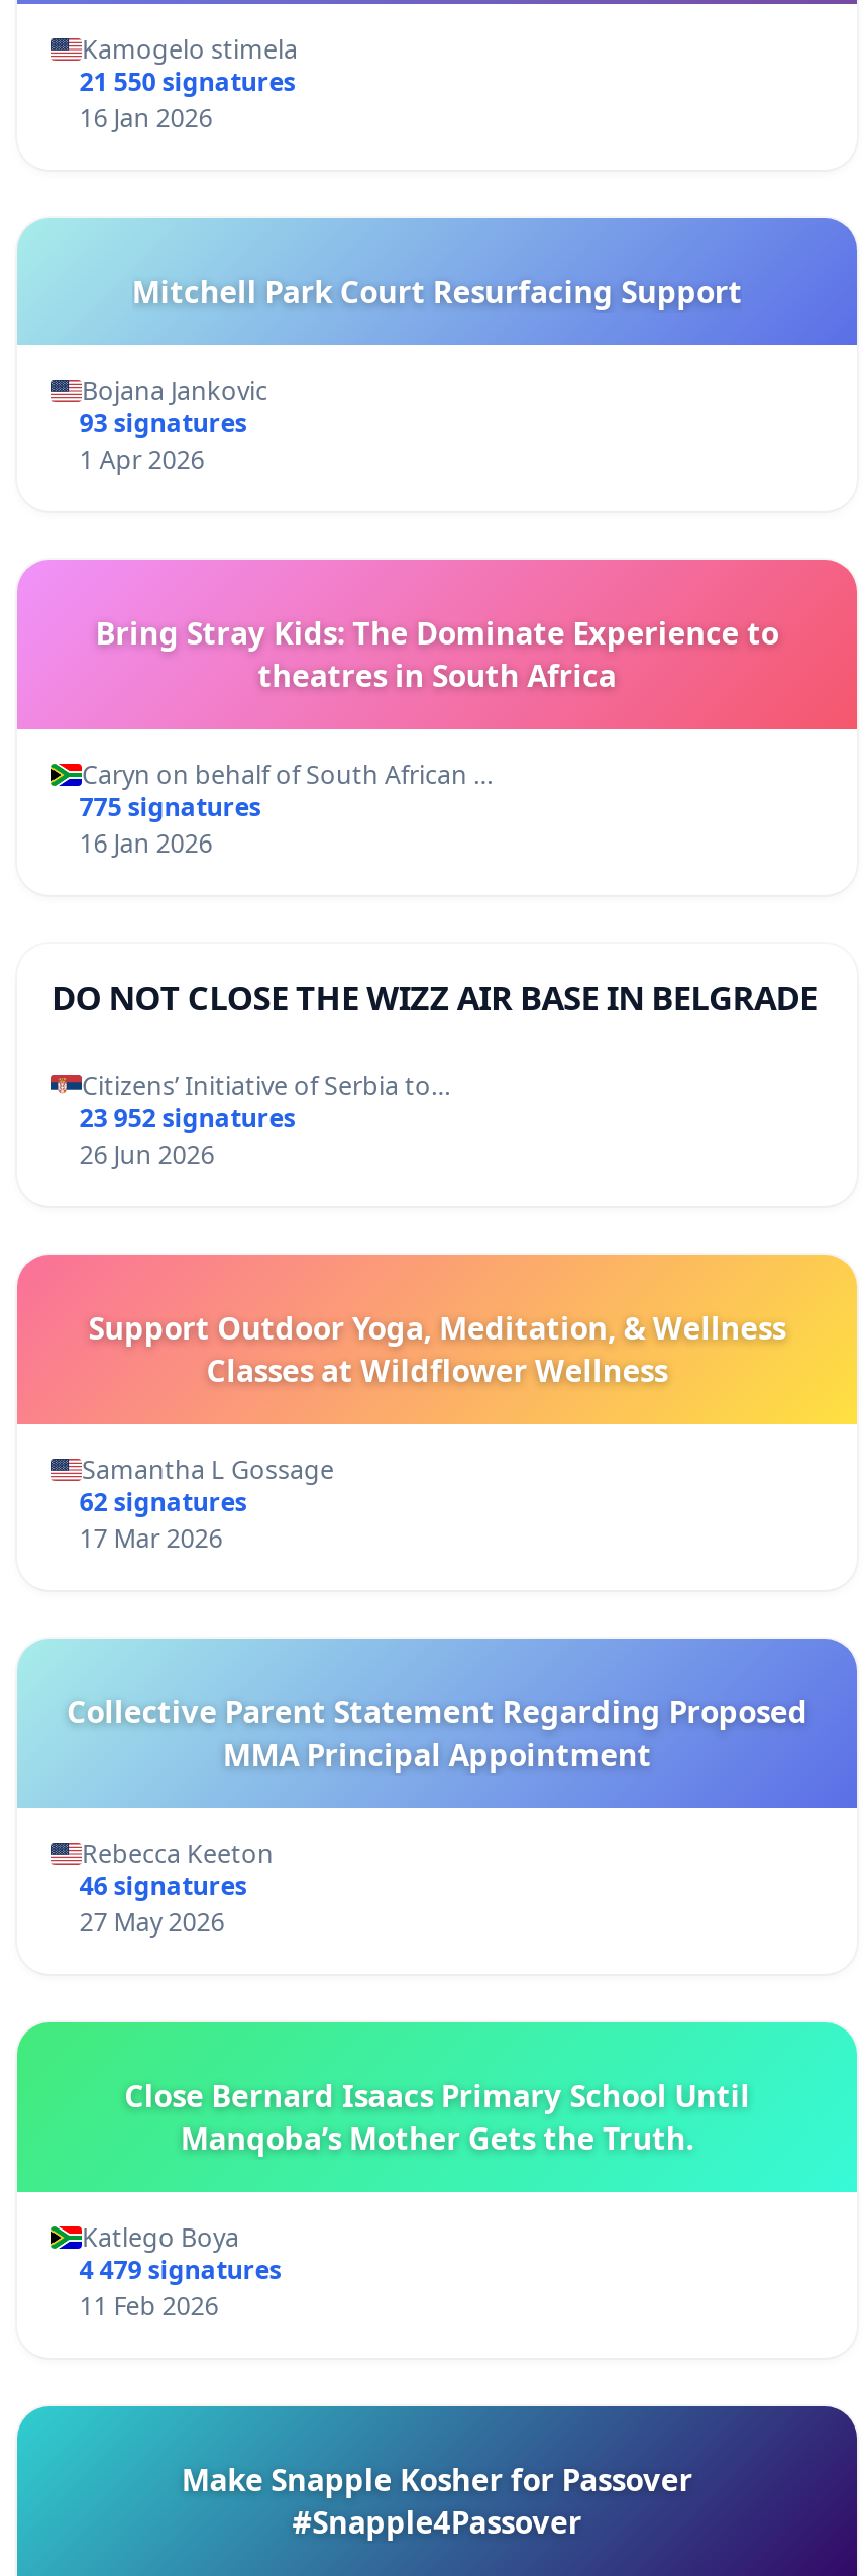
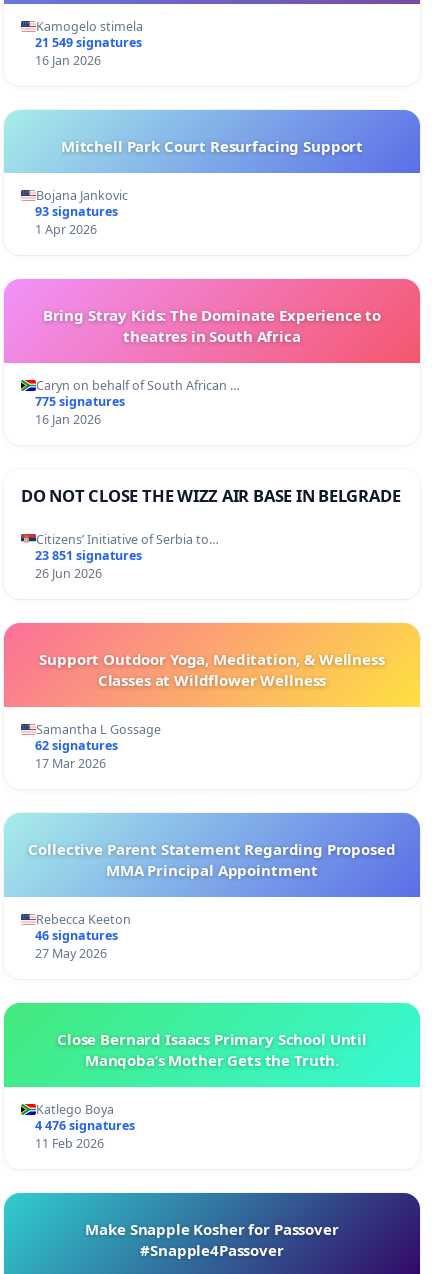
- 21 550 signatures
+ 21 549 signatures

- 23 952 signatures
+ 23 851 signatures

- 4 479 signatures
+ 4 476 signatures
